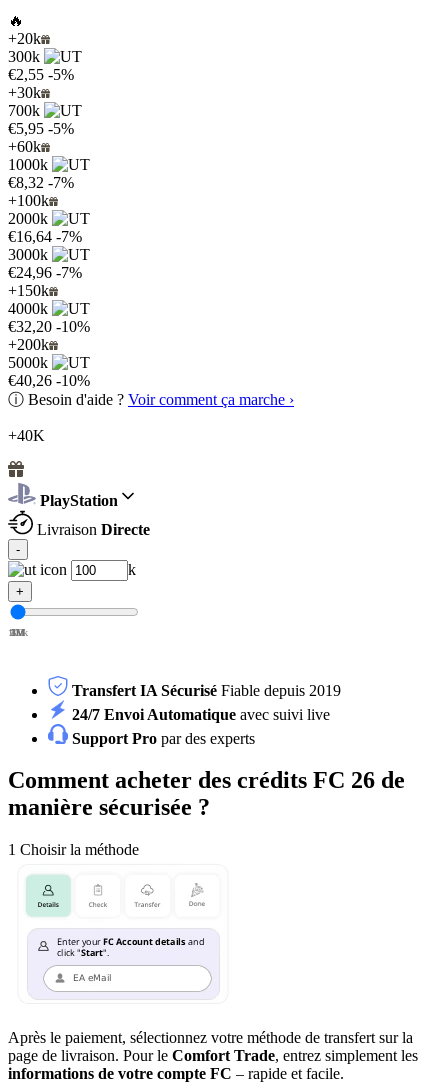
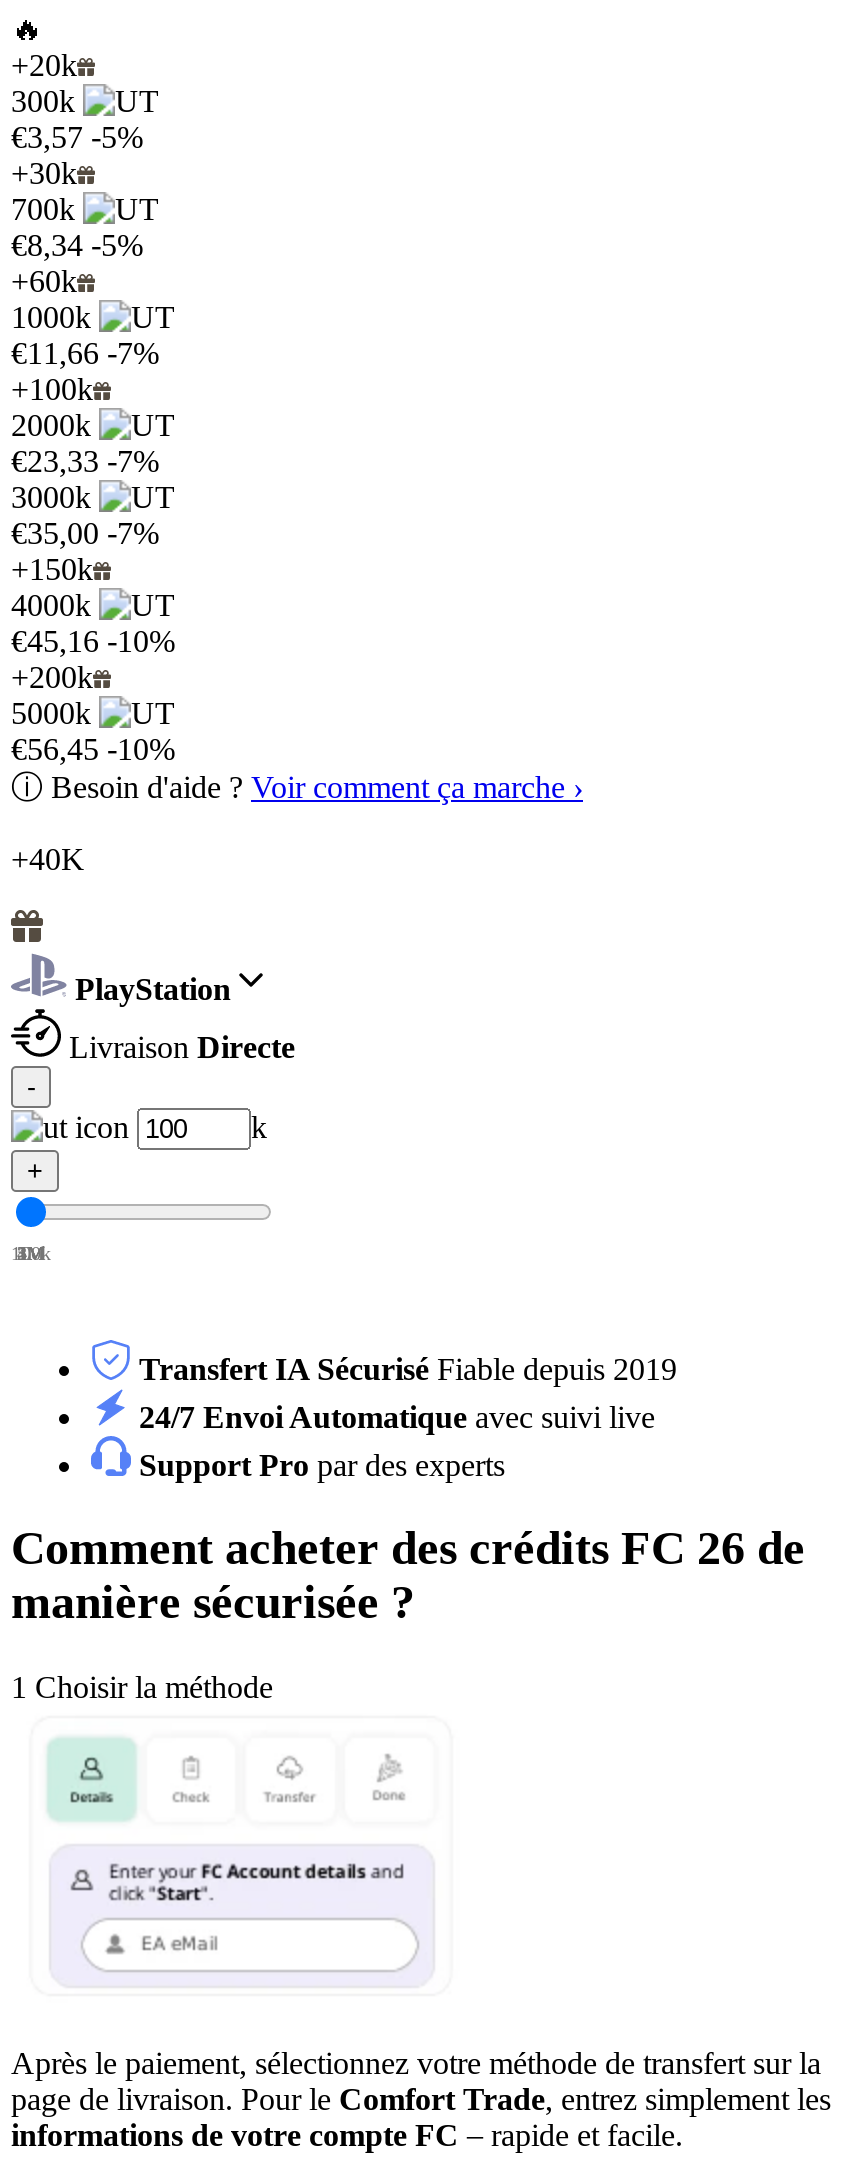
- €2,55 -5%
+ €3,57 -5%

- €5,95 -5%
+ €8,34 -5%

- €8,32 -7%
+ €11,66 -7%

- €16,64 -7%
+ €23,33 -7%

- €24,96 -7%
+ €35,00 -7%

- €32,20 -10%
+ €45,16 -10%

- €40,26 -10%
+ €56,45 -10%
